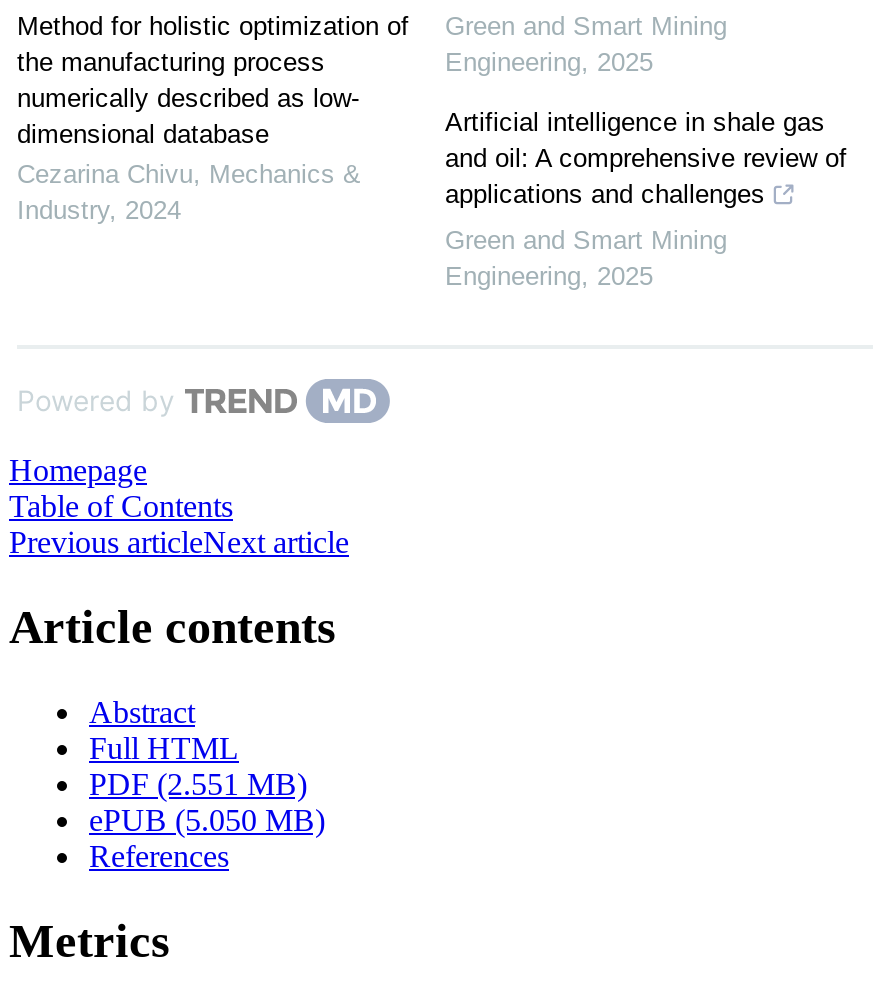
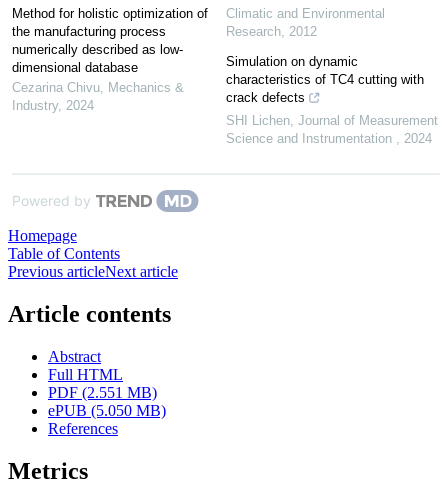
- Green and Smart Mining
- Engineering, 2025
+ Climatic and Environmental
+ Research, 2012

- Artificial intelligence in shale gas
- and oil: A comprehensive review of
- applications and challenges
+ Simulation on dynamic
+ characteristics of TC4 cutting with
+ crack defects

- Green and Smart Mining
- Engineering, 2025
+ SHI Lichen, Journal of Measurement
+ Science and Instrumentation, 2024
